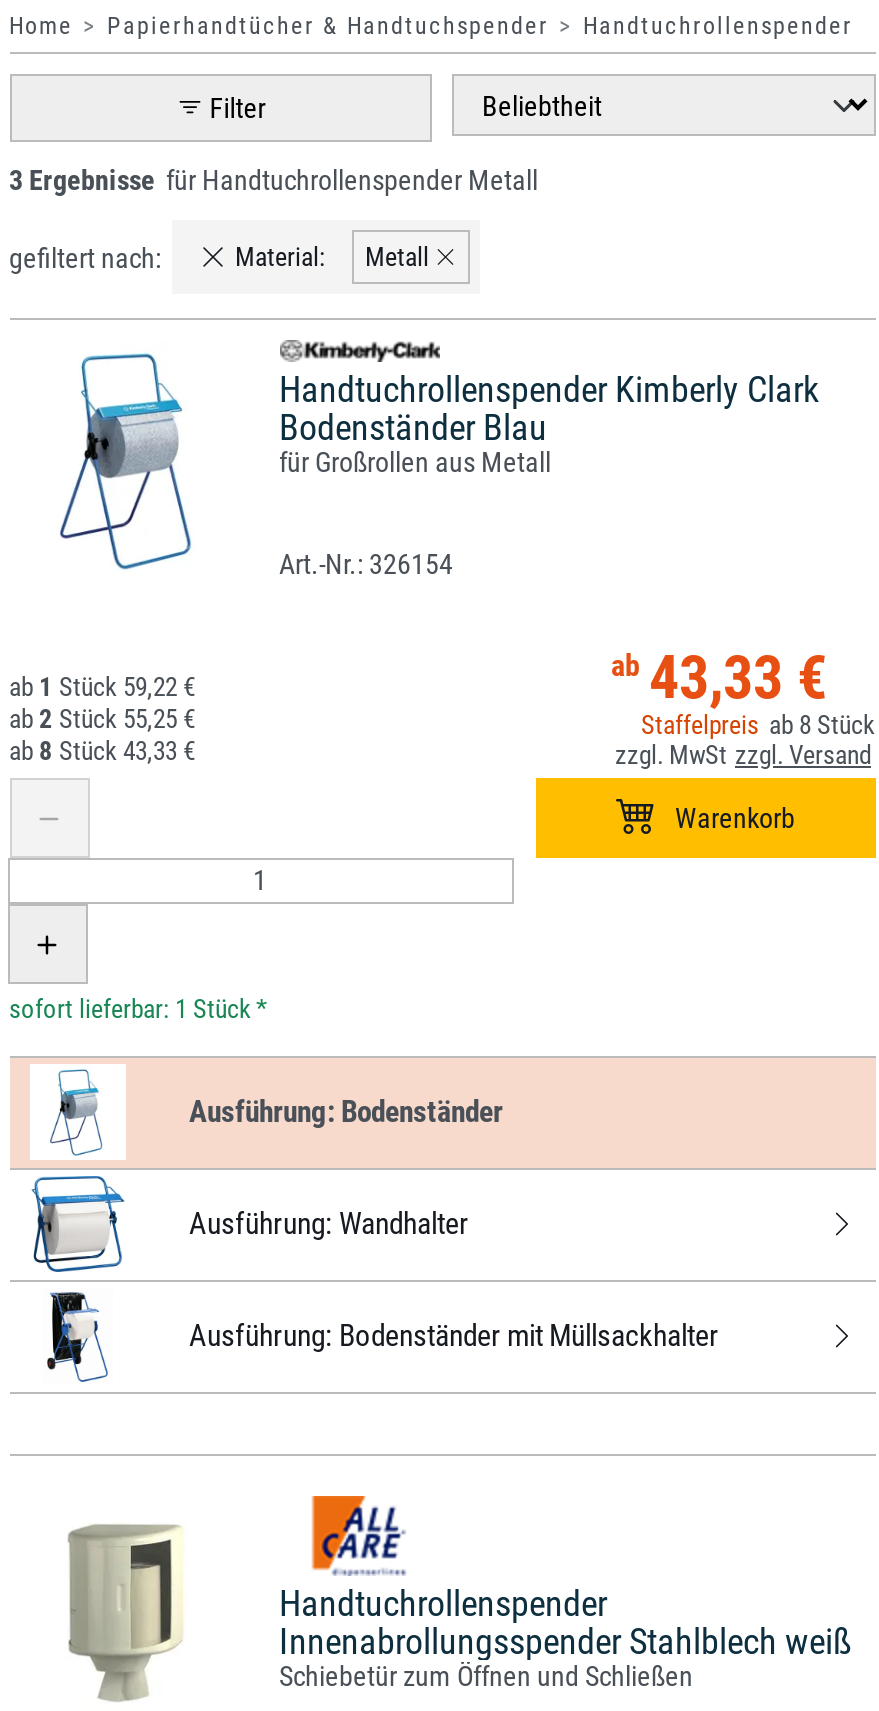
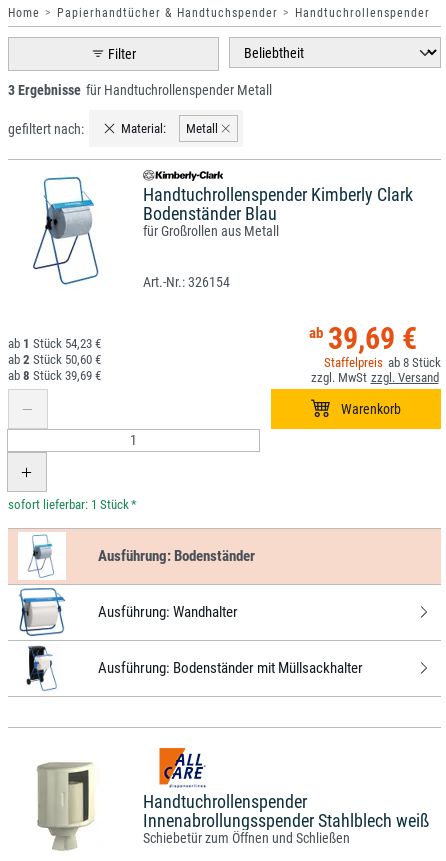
- 43,33 €
+ 39,69 €

- 59,22 €
+ 54,23 €

- 55,25 €
+ 50,60 €

- 43,33 €
+ 39,69 €
